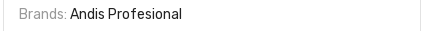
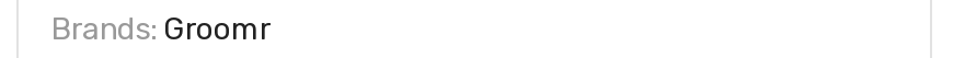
- Brands: Andis Profesional
+ Brands: Groomr
